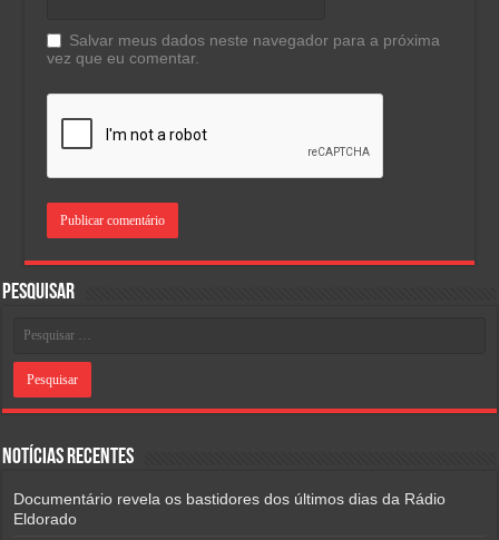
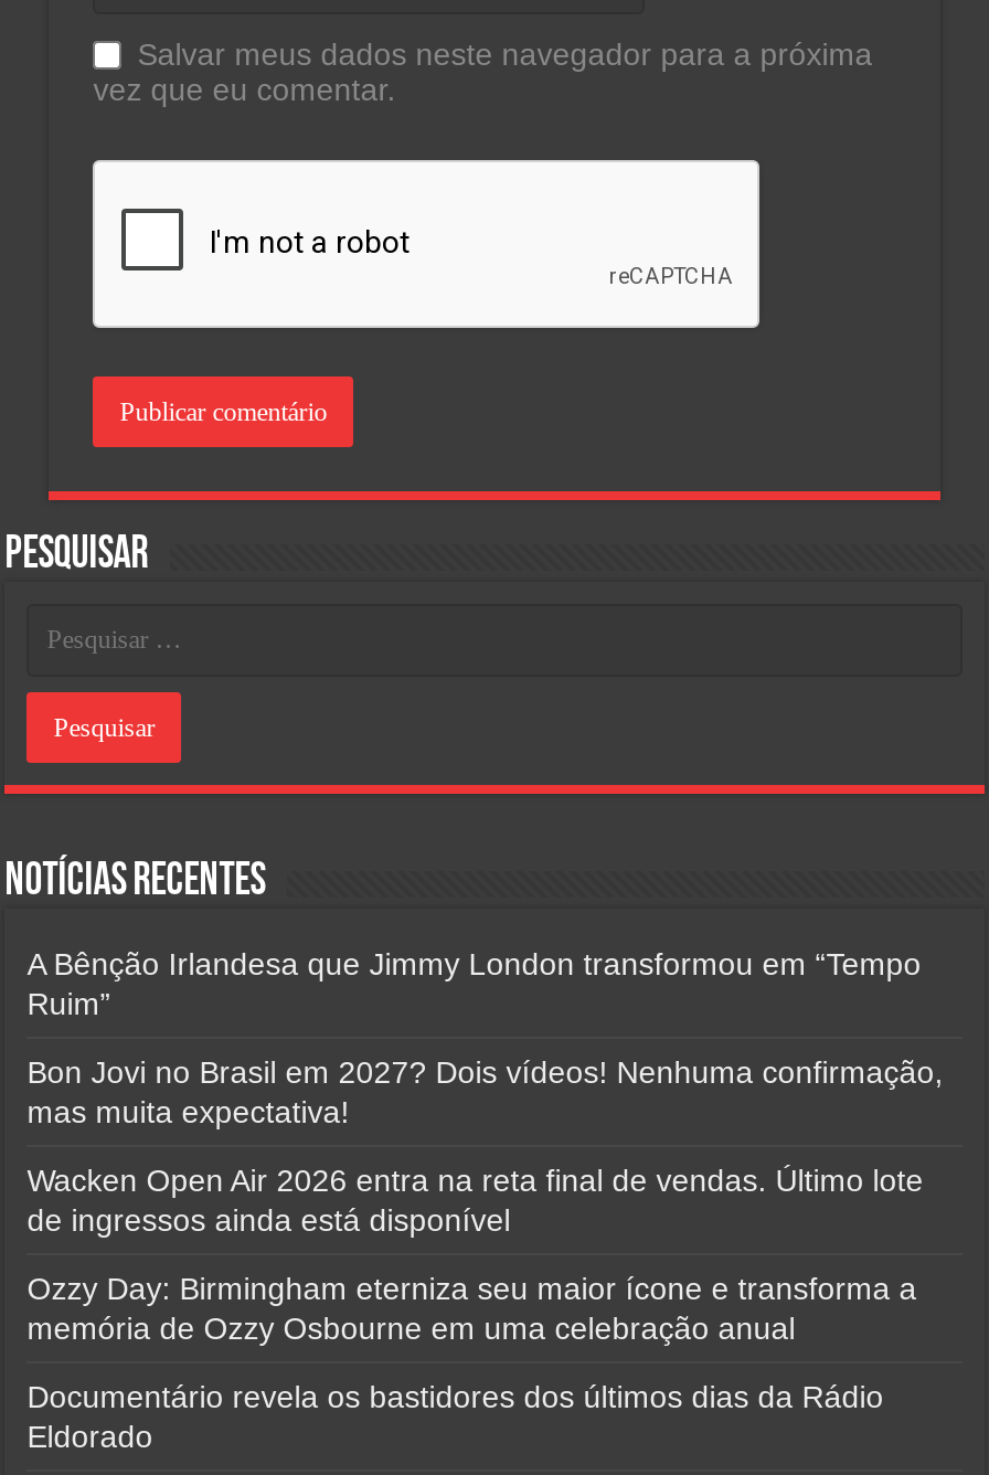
+ A Bênção Irlandesa que Jimmy London transformou em “Tempo
+ Ruim”
+ Bon Jovi no Brasil em 2027? Dois vídeos! Nenhuma confirmação,
+ mas muita expectativa!
+ Wacken Open Air 2026 entra na reta final de vendas. Último lote
+ de ingressos ainda está disponível
+ Ozzy Day: Birmingham eterniza seu maior ícone e transforma a
+ memória de Ozzy Osbourne em uma celebração anual
